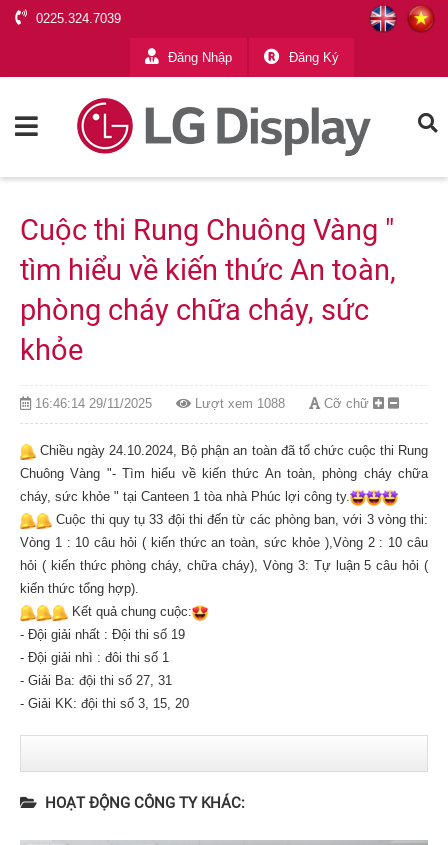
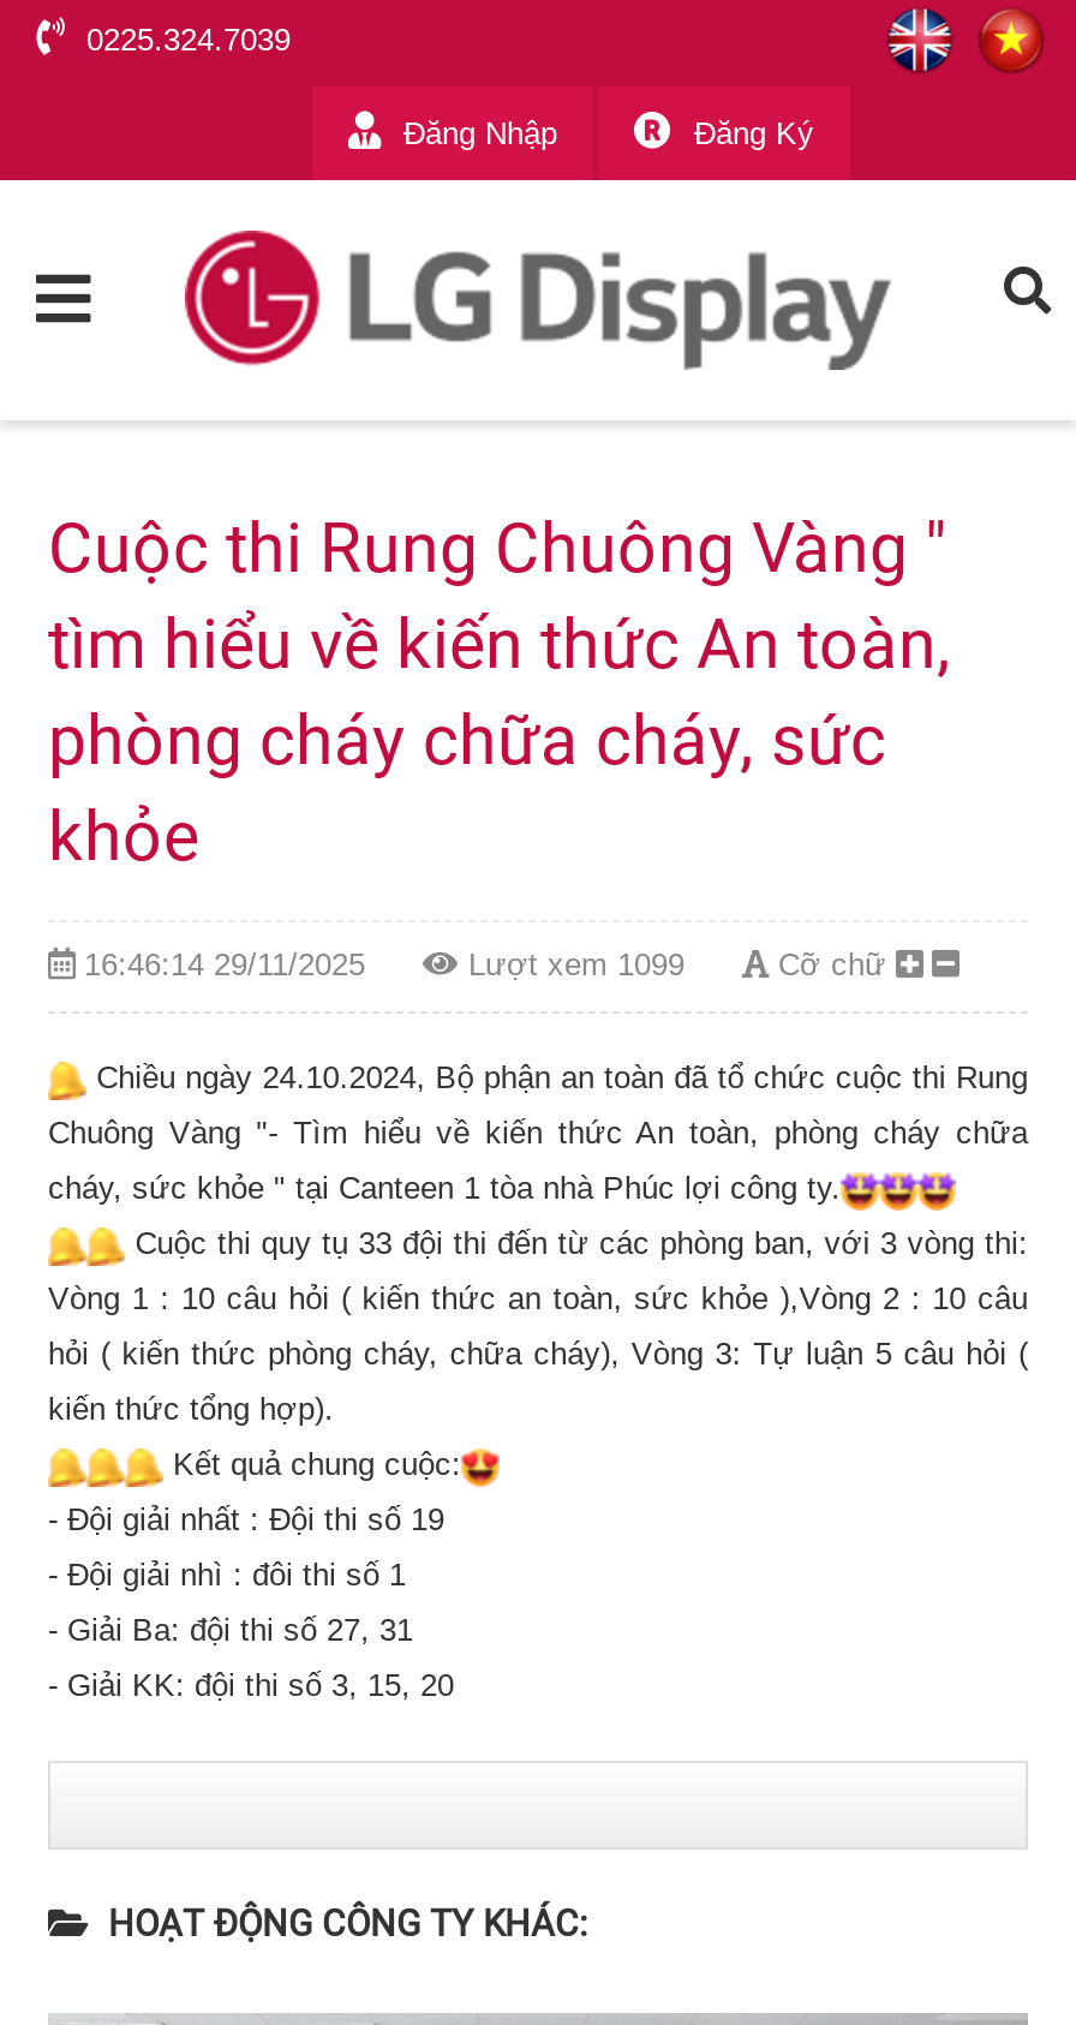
- Lượt xem 1088
+ Lượt xem 1099
